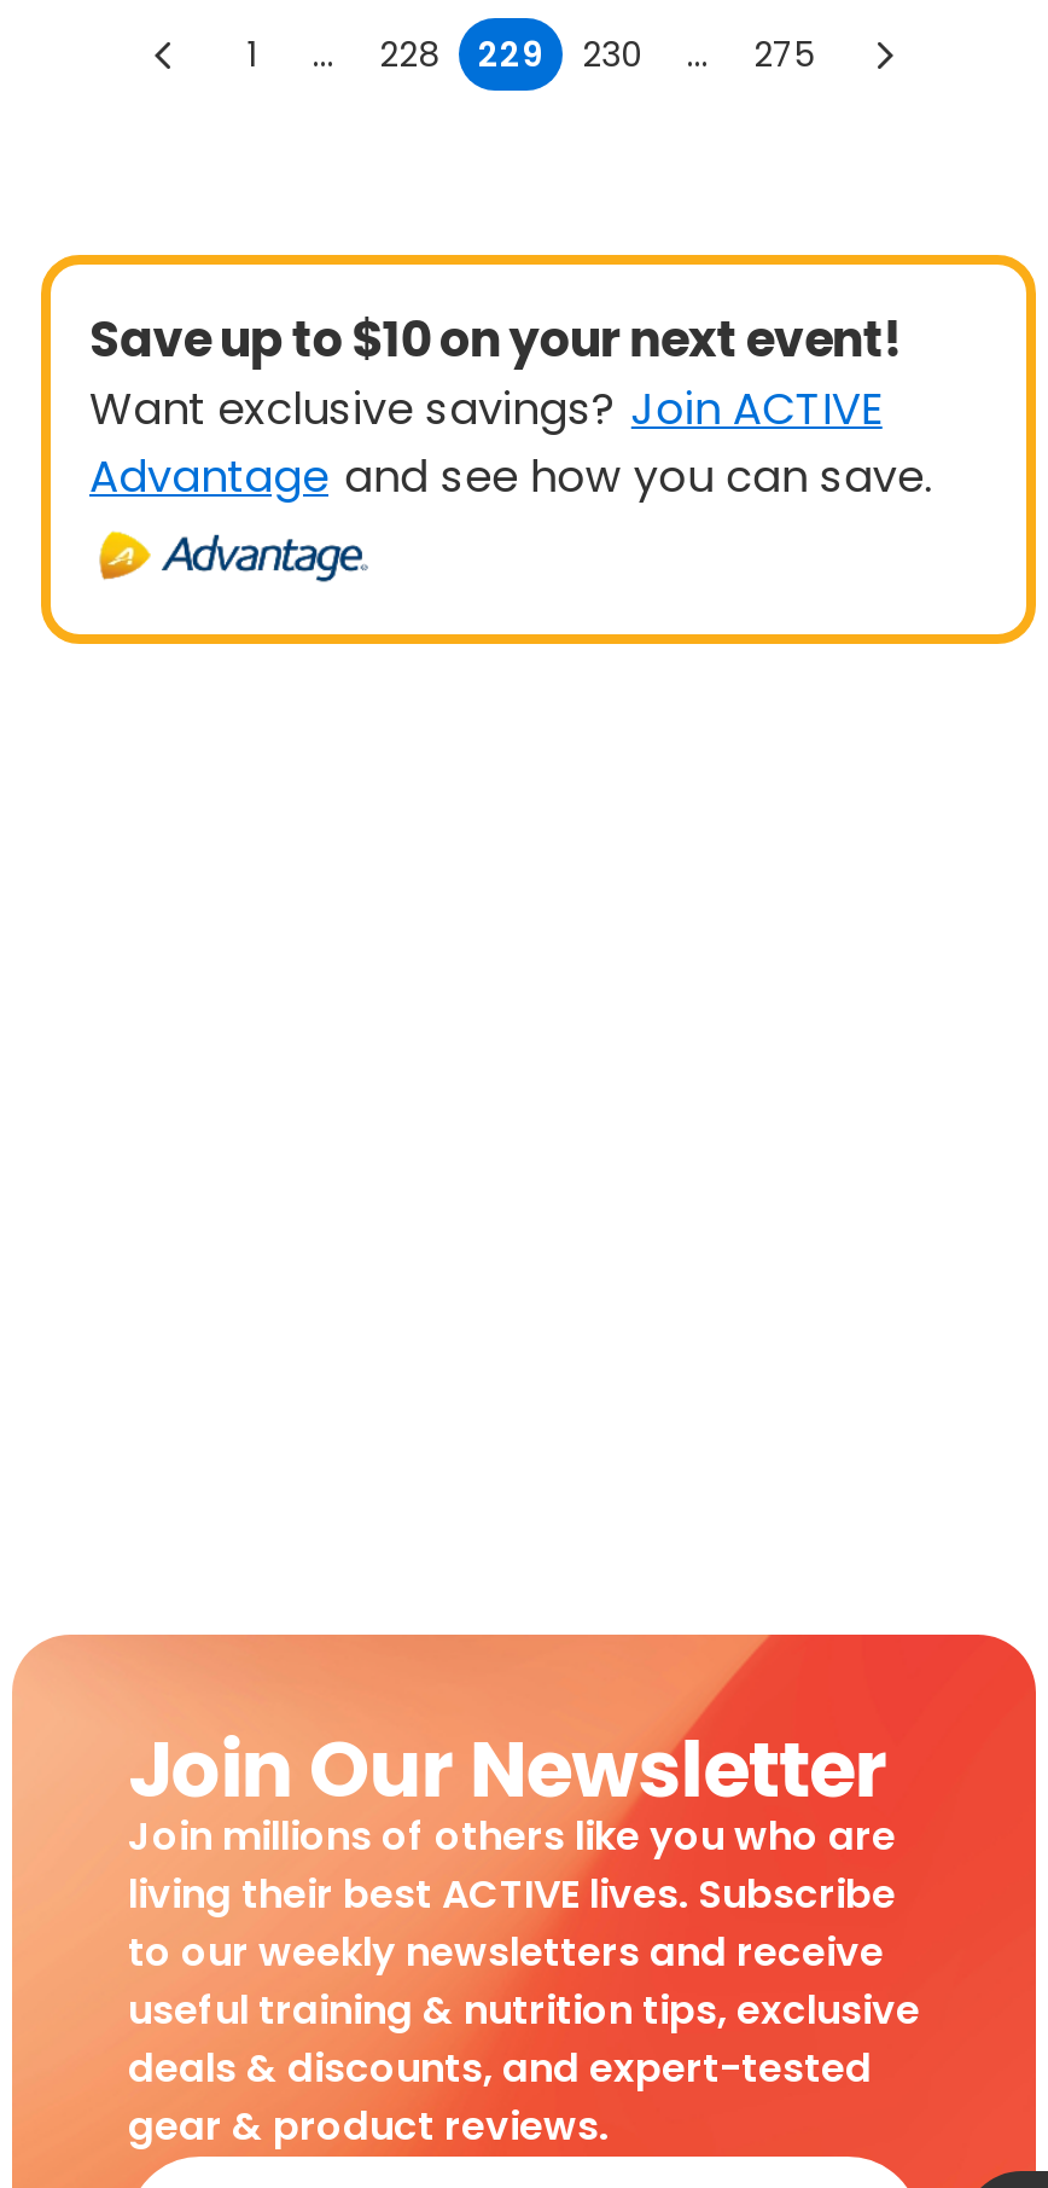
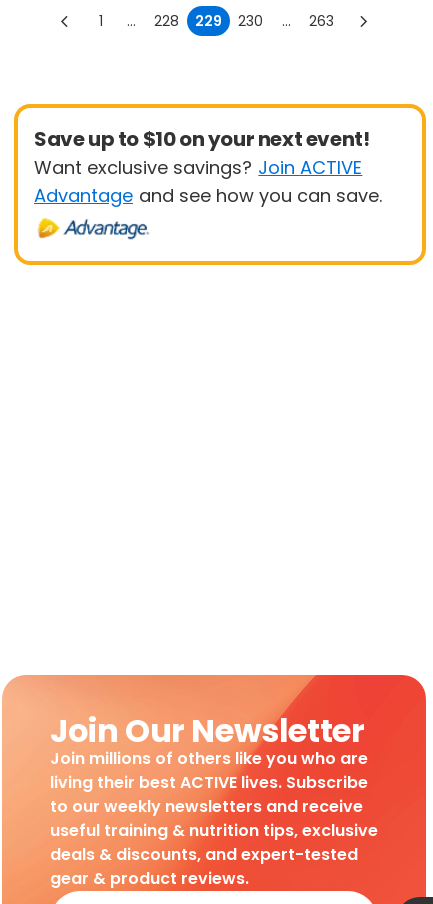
- 275
+ 263
